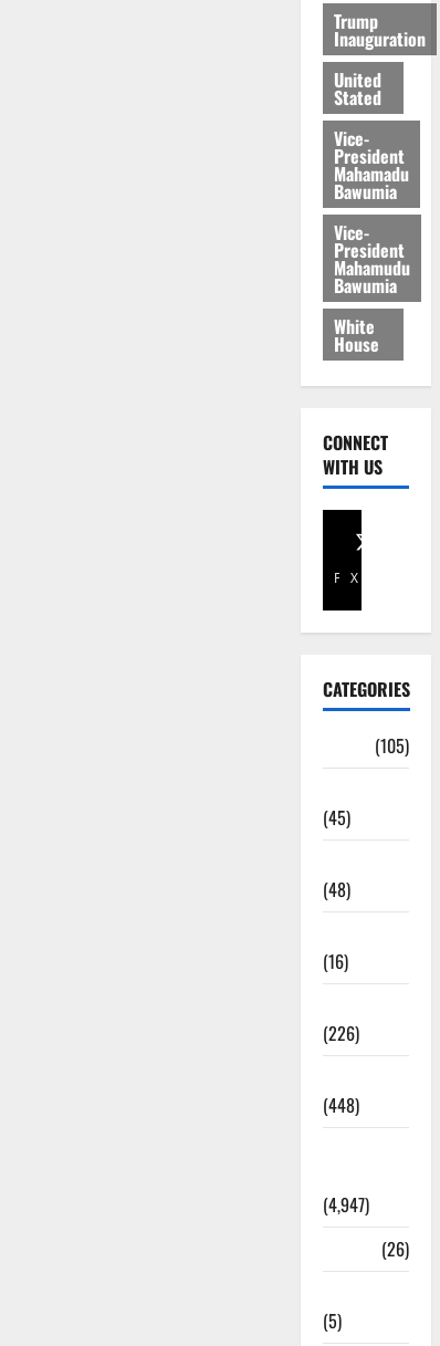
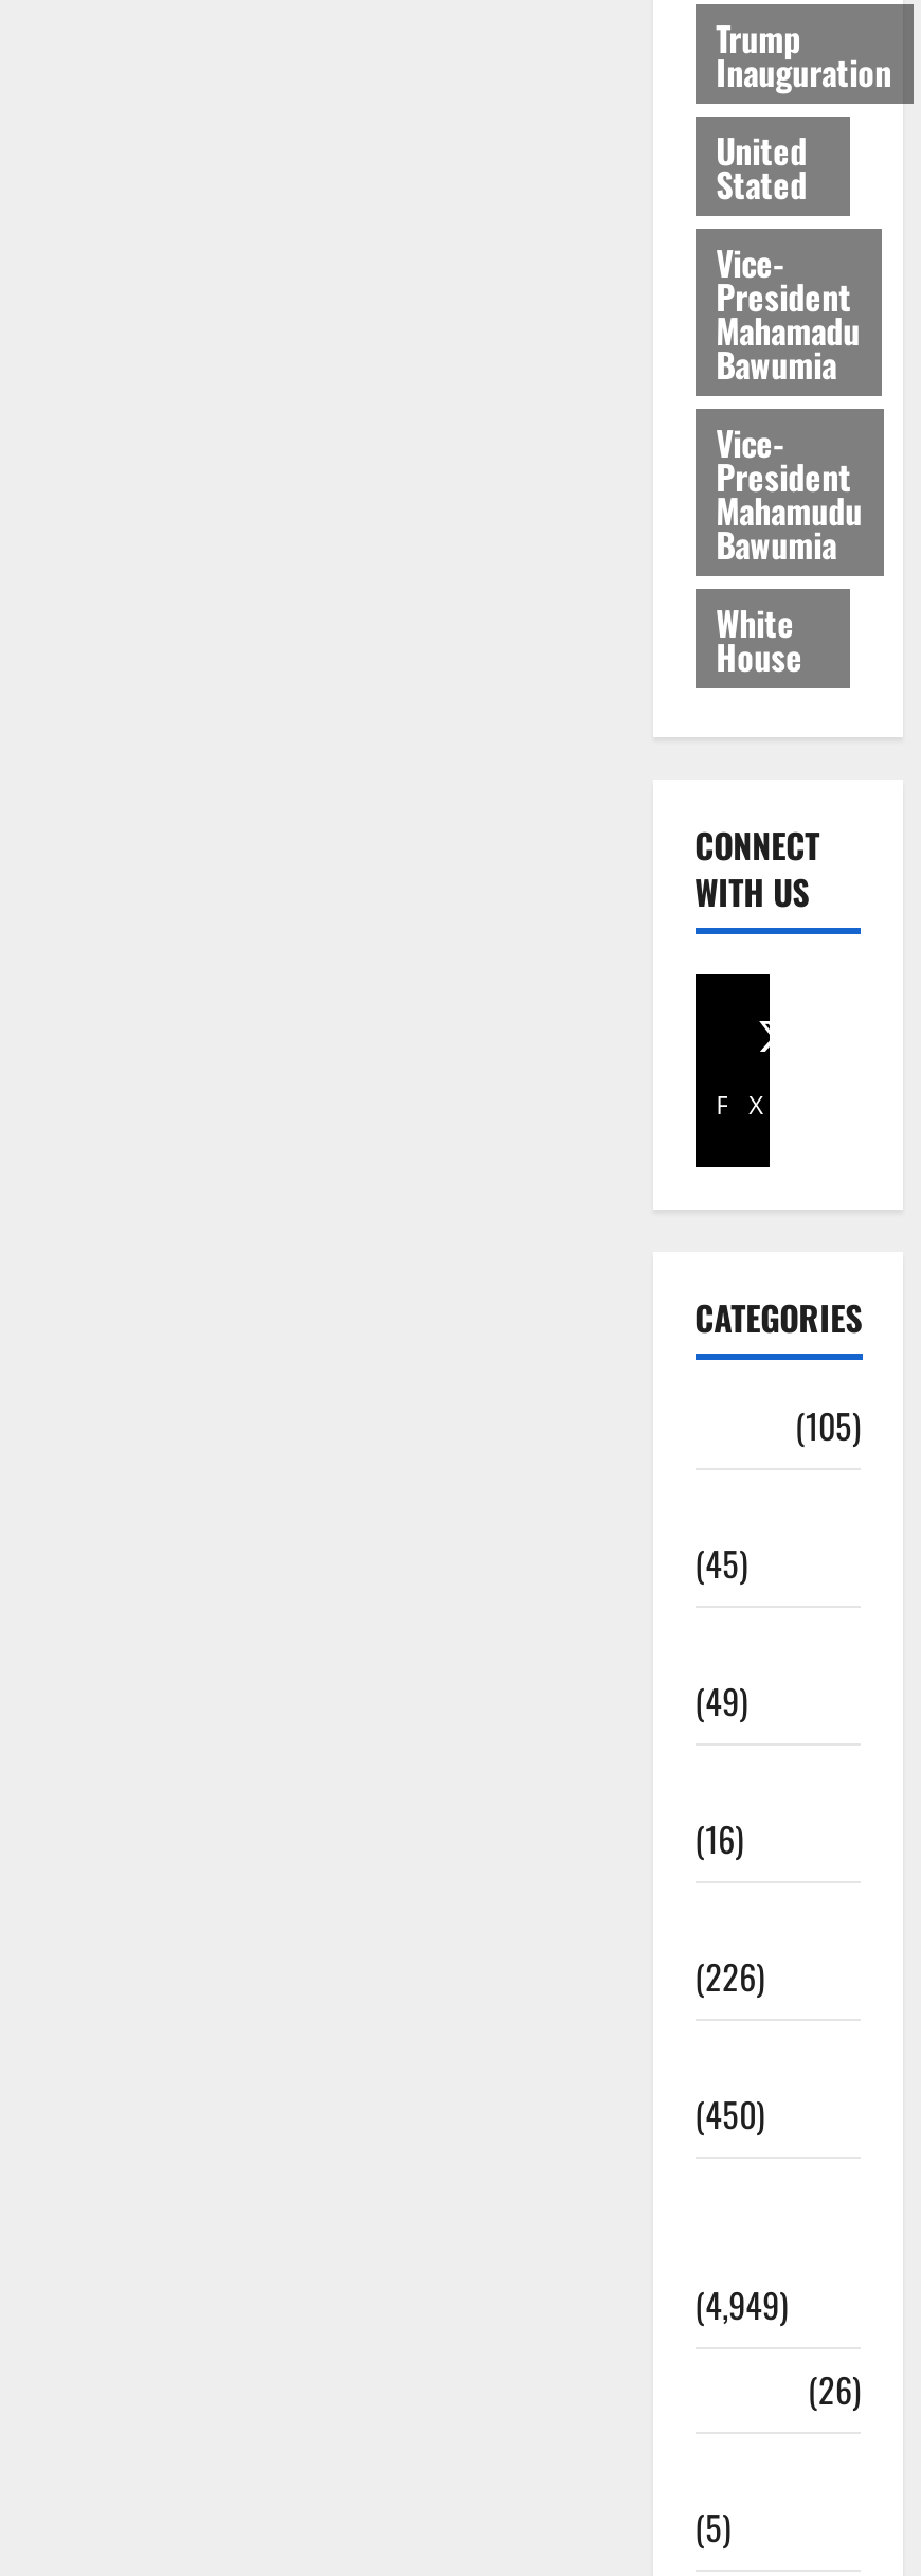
- (48)
+ (49)

- (448)
+ (450)

- (4,947)
+ (4,949)
